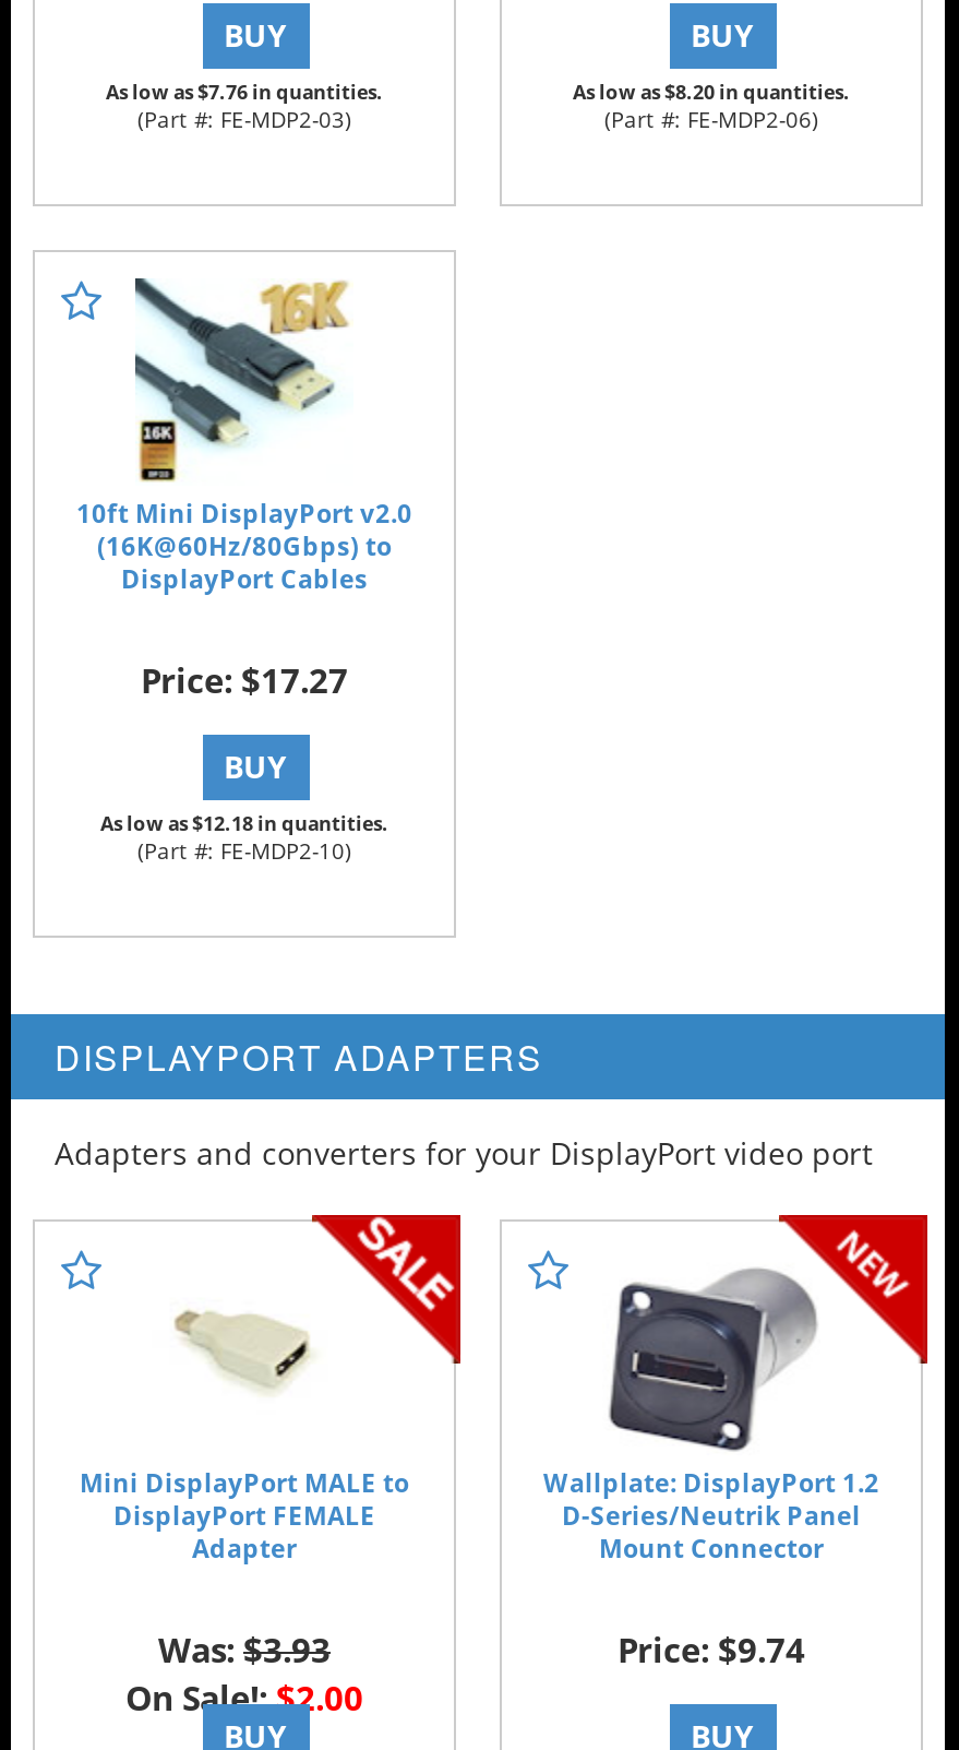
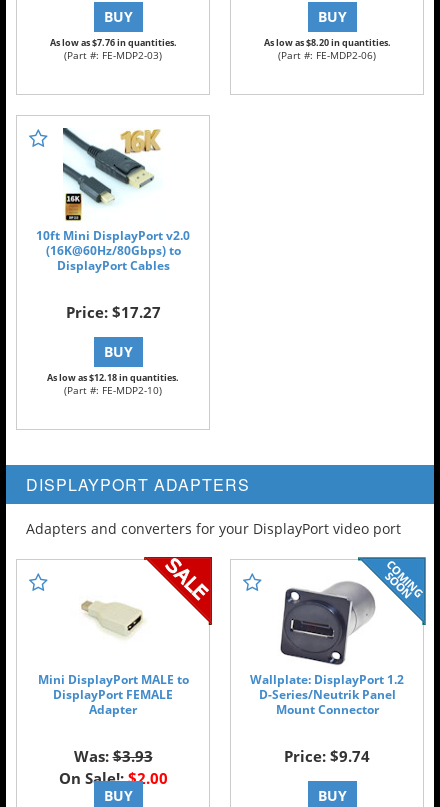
- [image]
+ [image]
